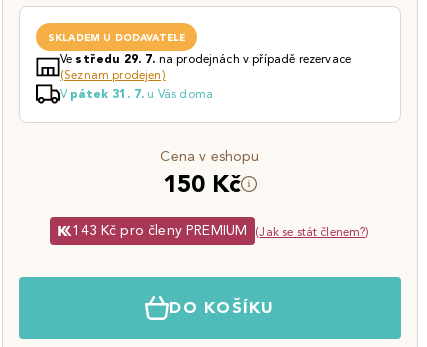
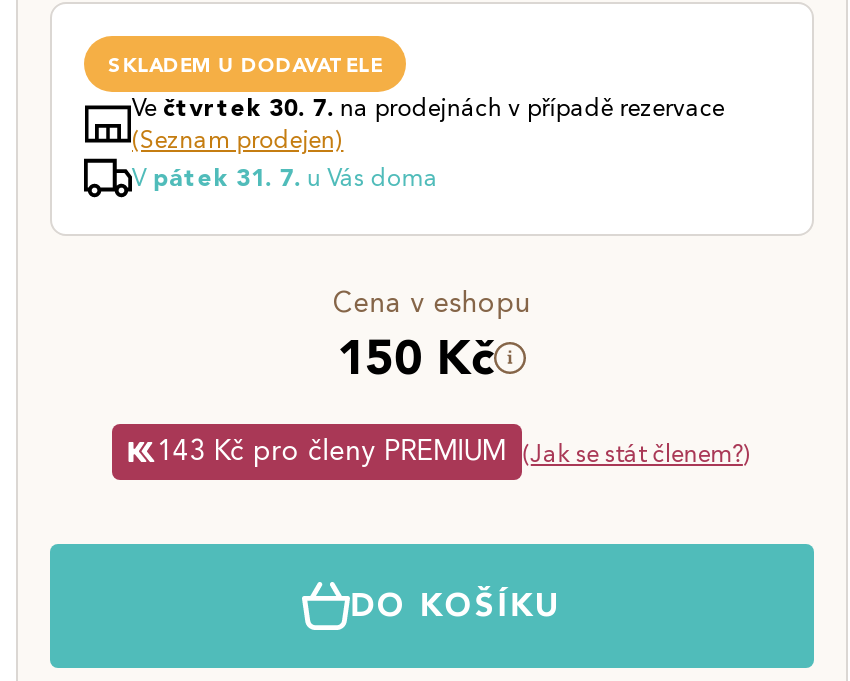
- Ve středu 29. 7. na prodejnách v případě rezervace
+ Ve čtvrtek 30. 7. na prodejnách v případě rezervace
